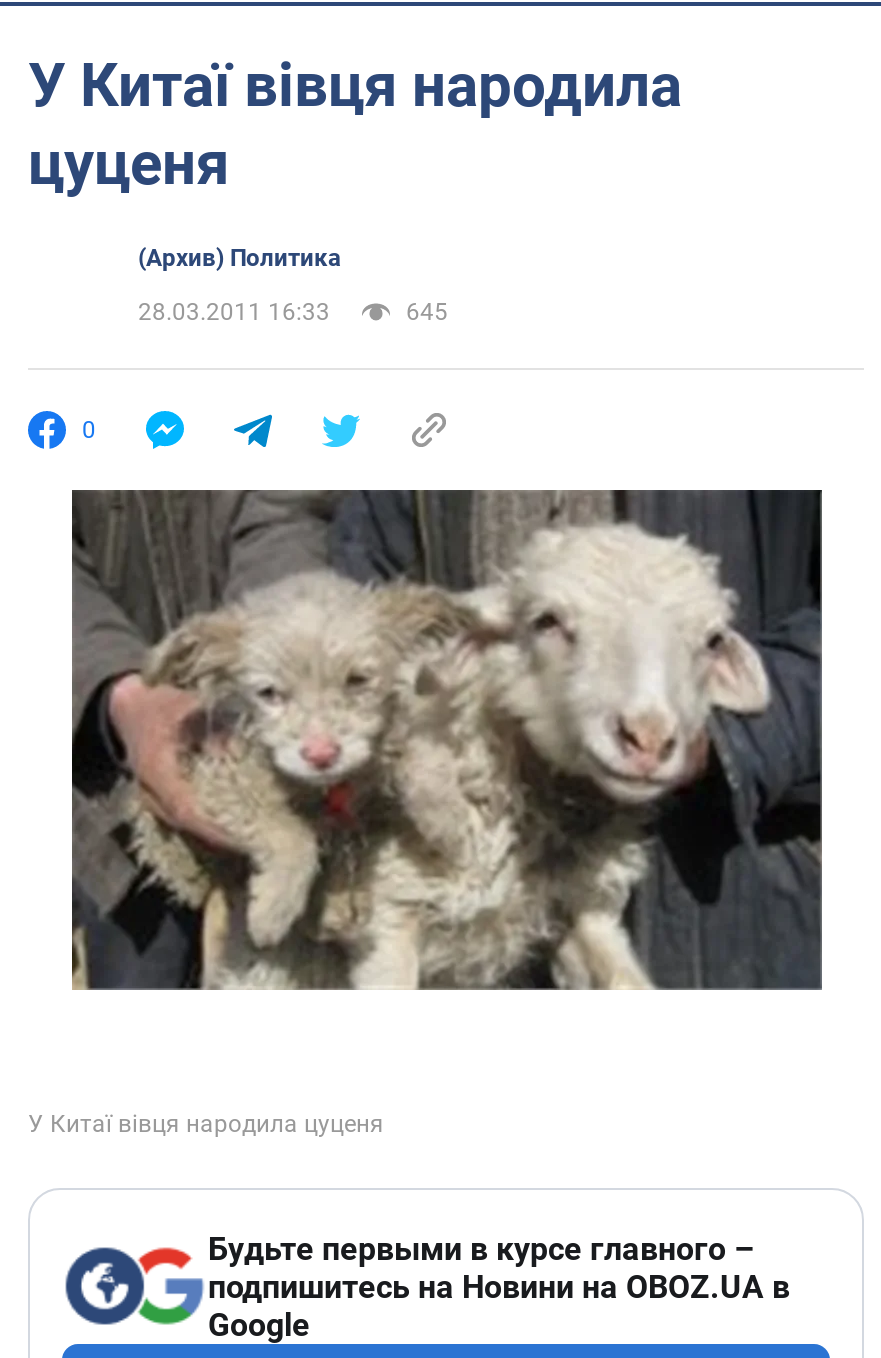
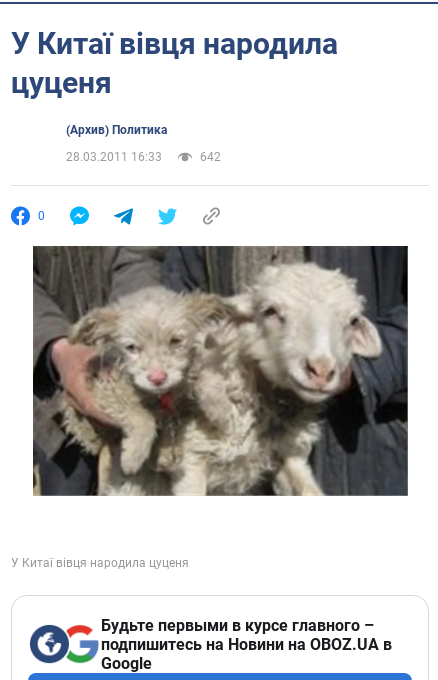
- 645
+ 642
